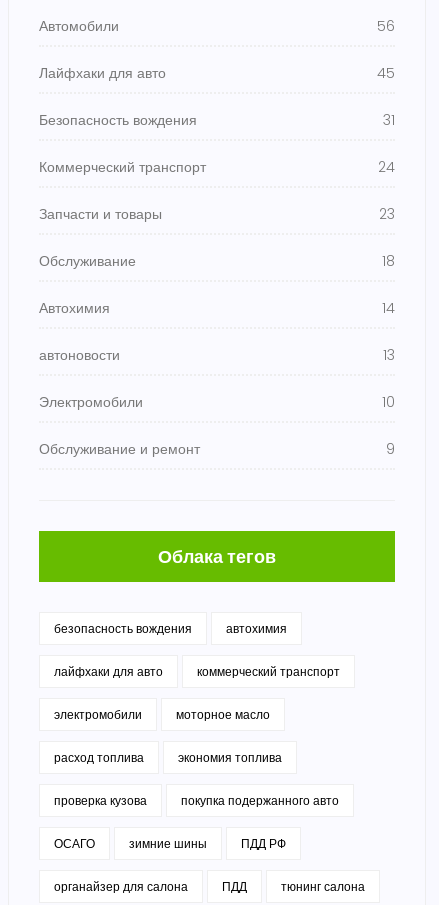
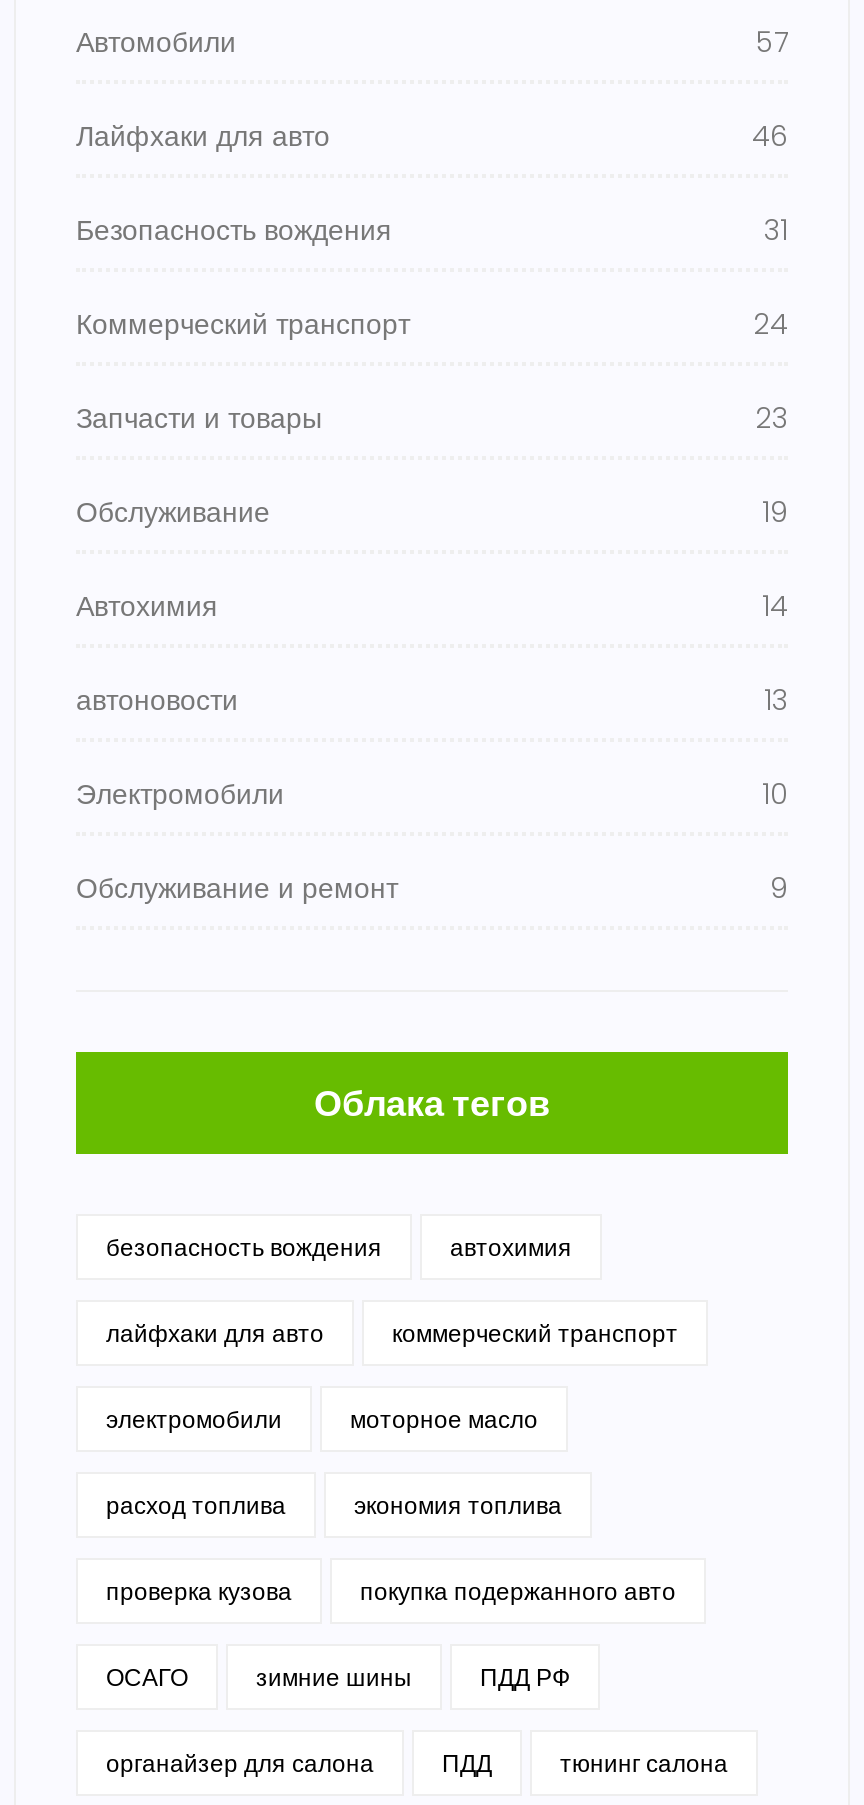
- 56
+ 57

- 45
+ 46

- 18
+ 19
